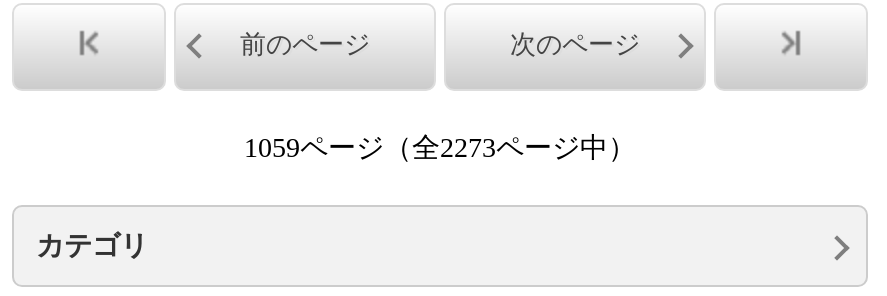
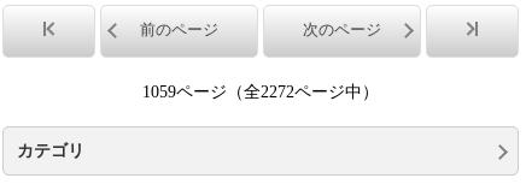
- 1059ページ（全2273ページ中）
+ 1059ページ（全2272ページ中）
